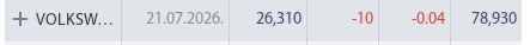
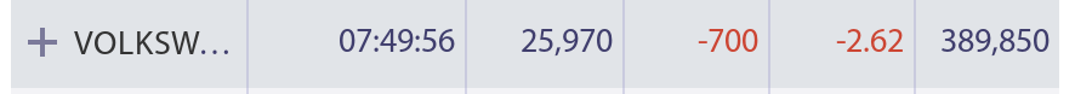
- 21.07.2026.
+ 07:49:56

- 26,310
+ 25,970

- -10
+ -700

- -0.04
+ -2.62

- 78,930
+ 389,850
